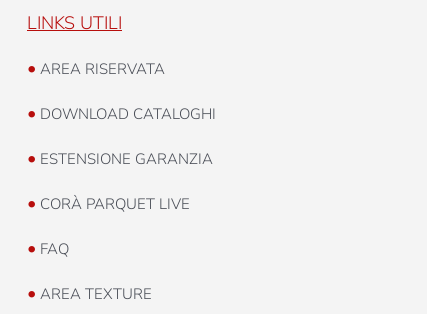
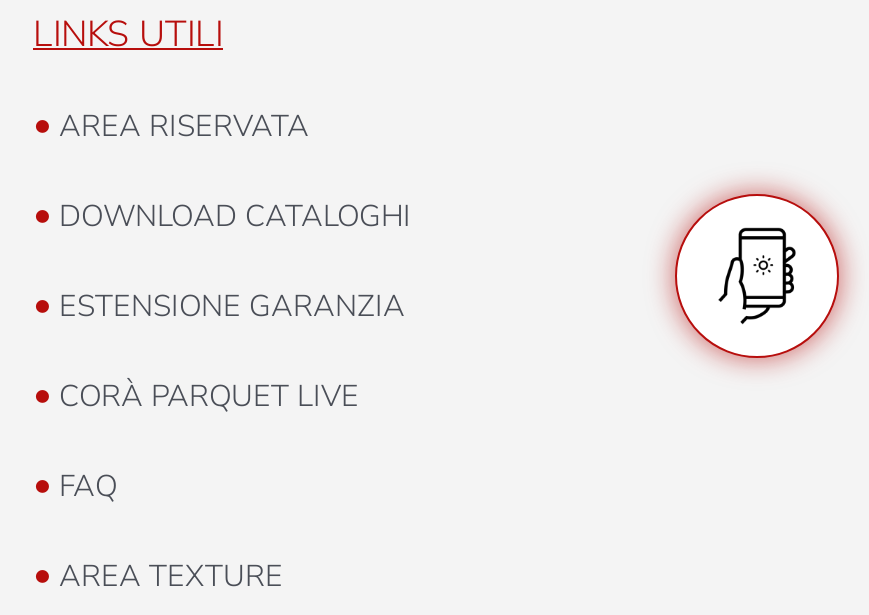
+ [image]
